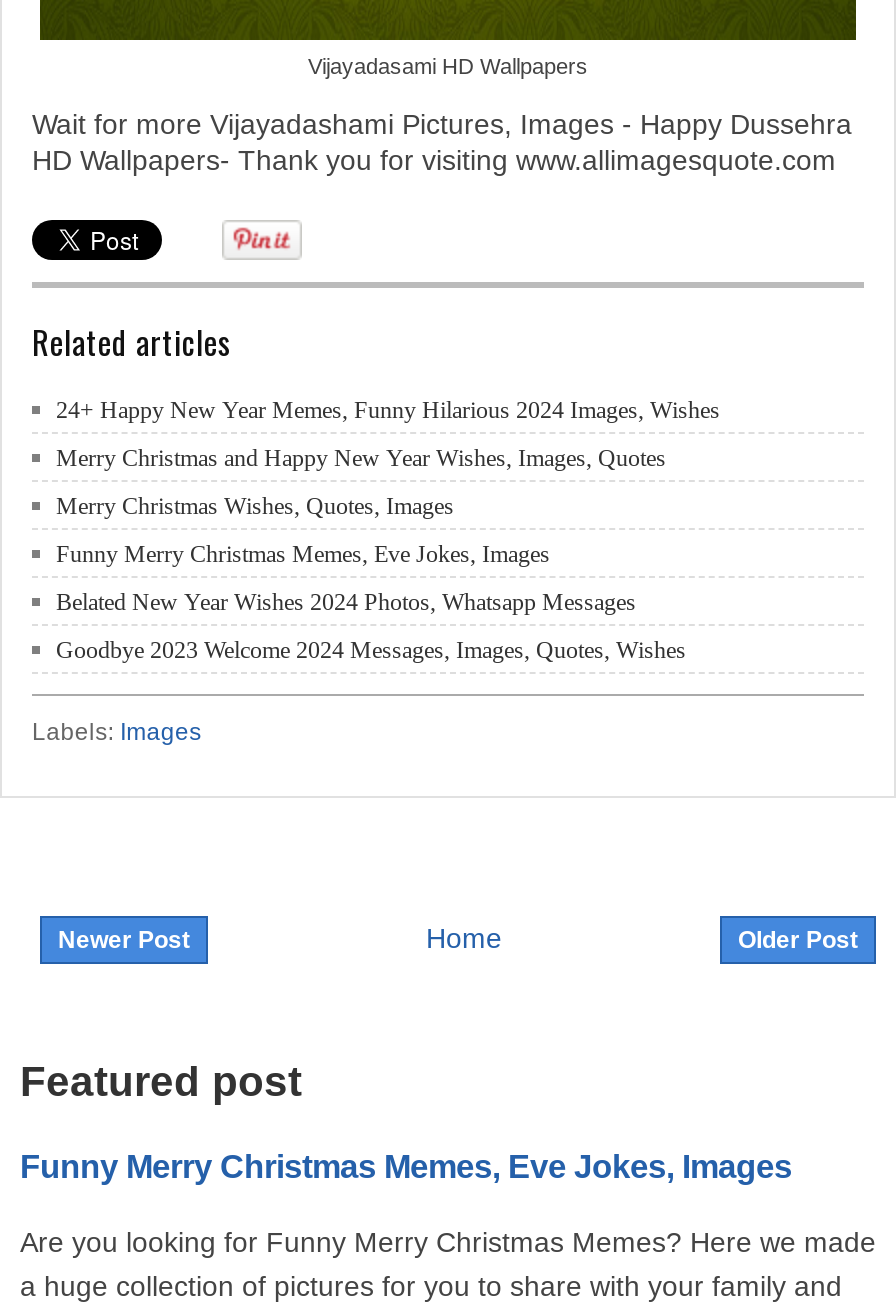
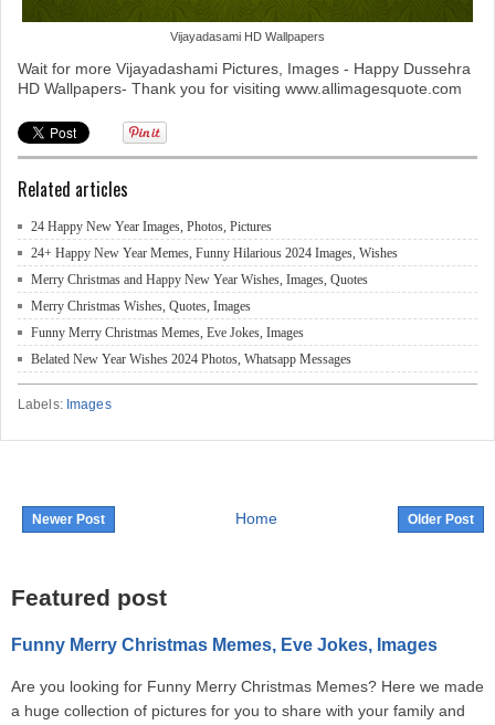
+ 24 Happy New Year Images, Photos, Pictures

moved down: 24+ Happy New Year Memes, Funny Hilarious 2024 Images, Wishes | Merry Christmas and Happy New Year Wishes, Images, Quotes | Merry Christmas Wishes, Quotes, Images | Funny Merry Christmas Memes, Eve Jokes, Images | Belated New Year Wishes 2024 Photos, Whatsapp Messages

- Goodbye 2023 Welcome 2024 Messages, Images, Quotes, Wishes
